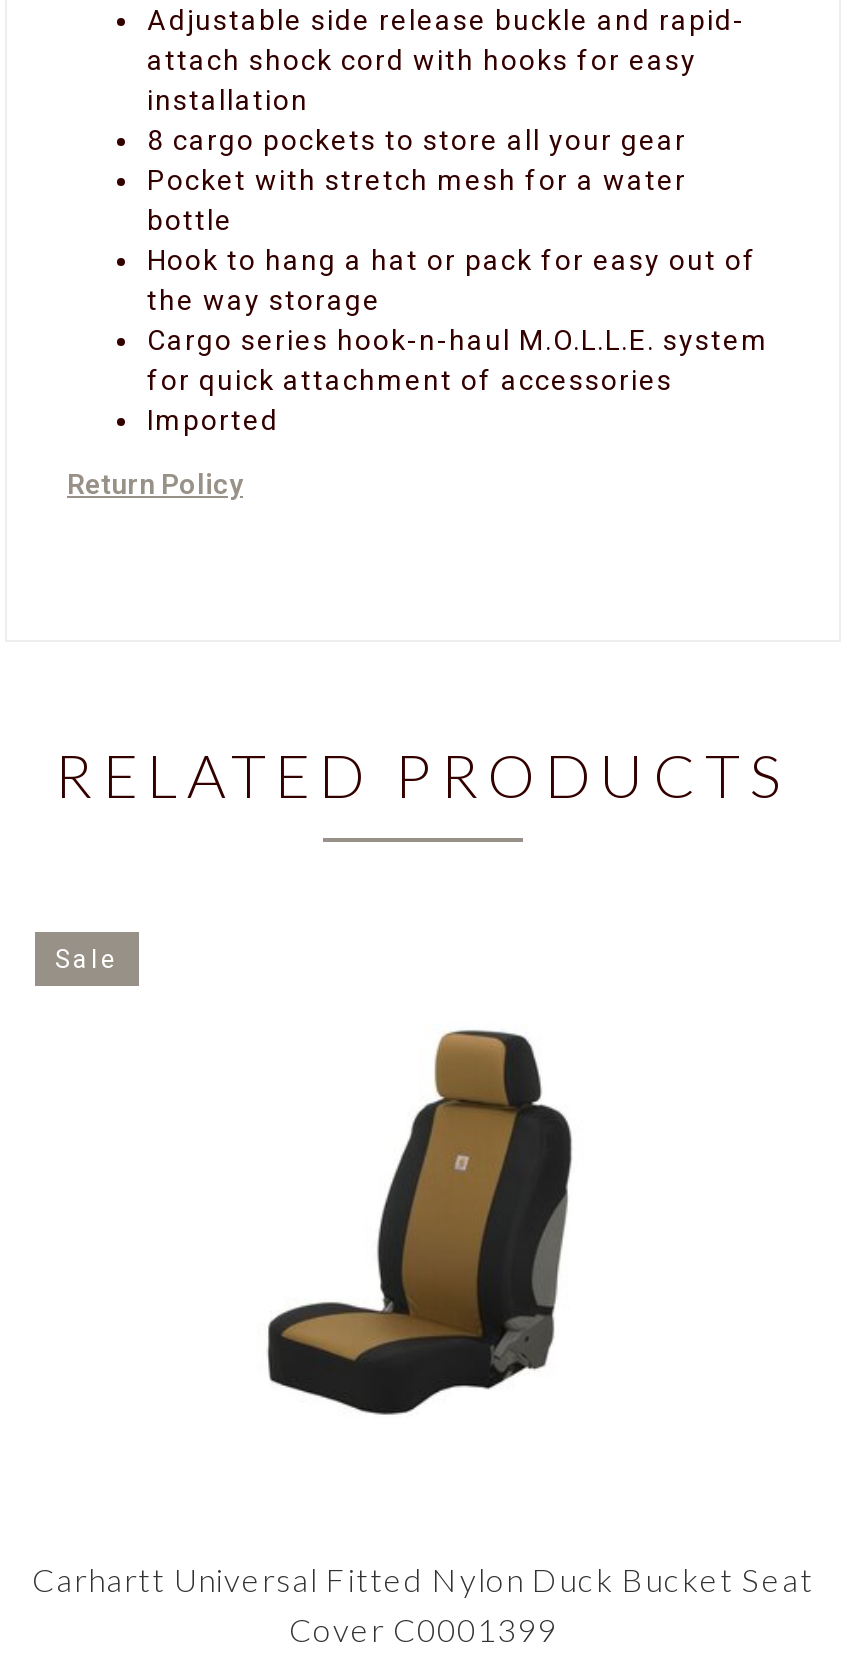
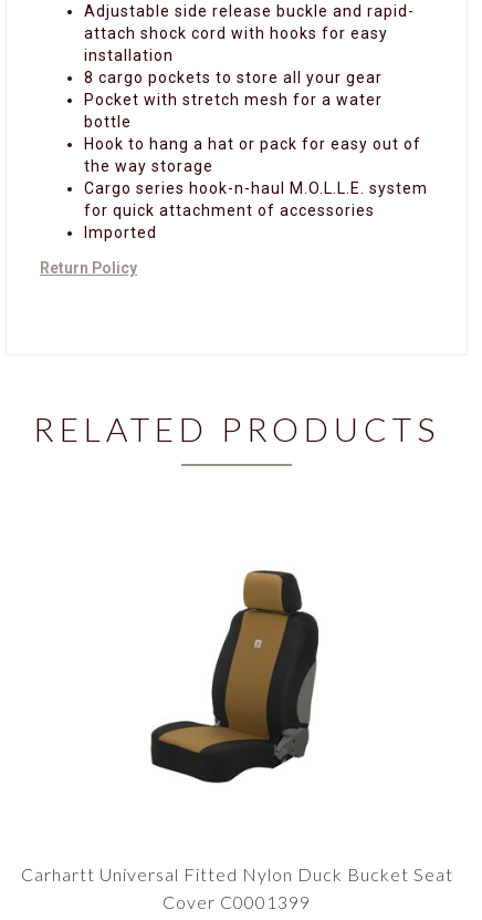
- Sale
